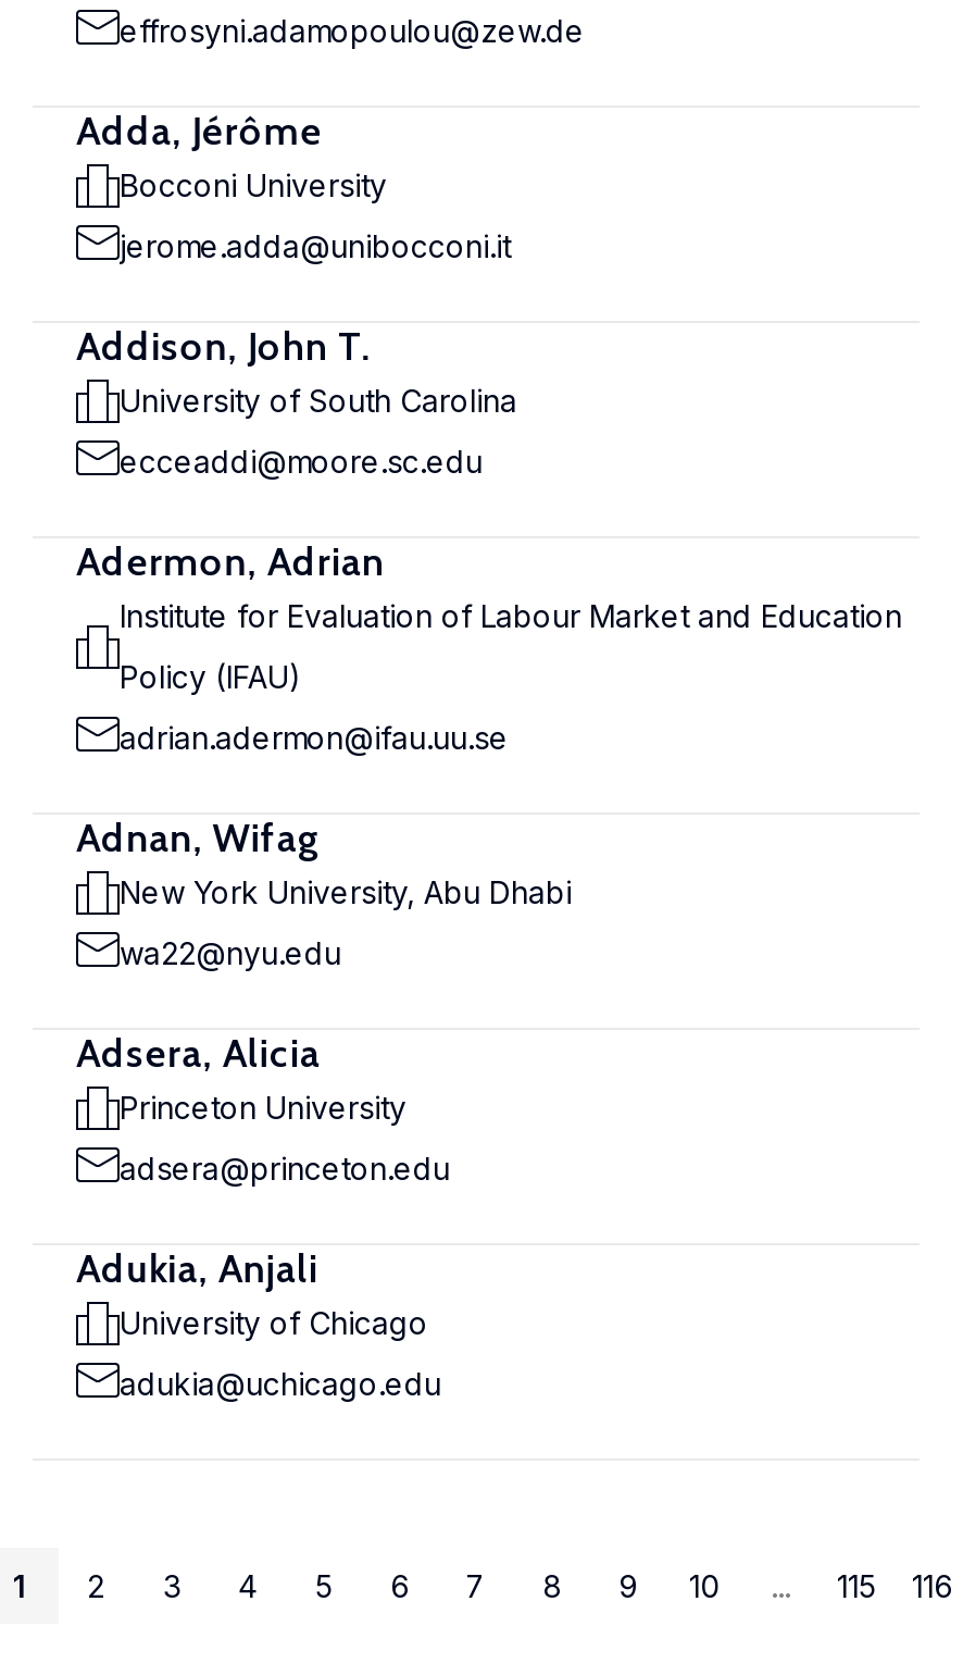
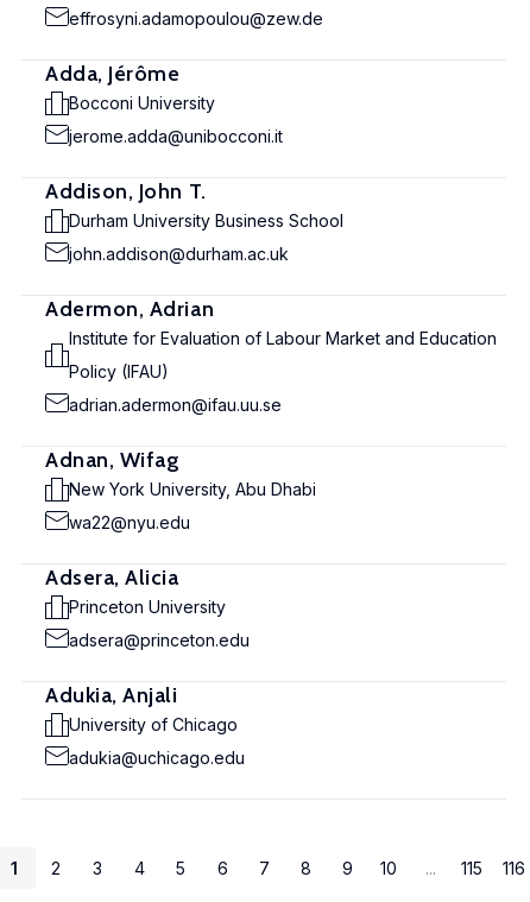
- University of South Carolina
+ Durham University Business School

- ecceaddi@moore.sc.edu
+ john.addison@durham.ac.uk
